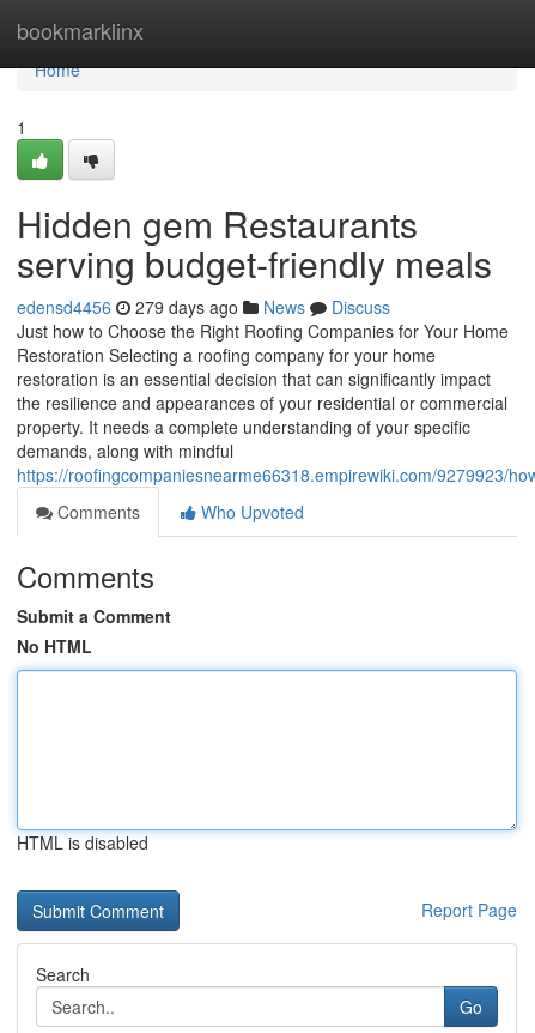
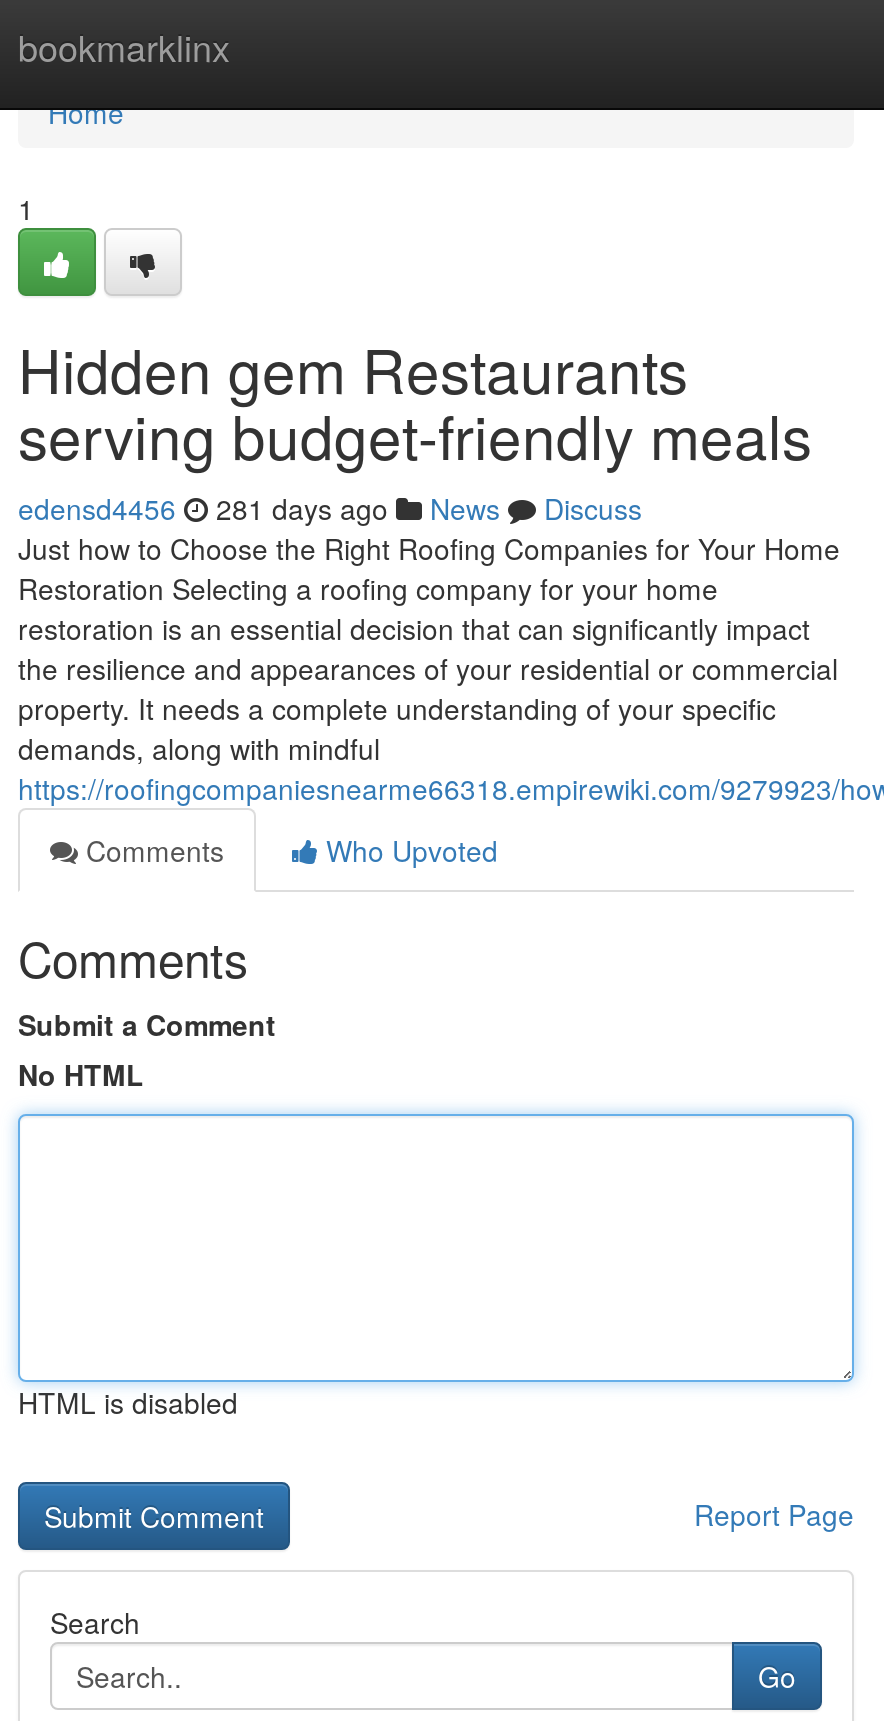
- edensd4456 279 days ago News Discuss
+ edensd4456 281 days ago News Discuss
